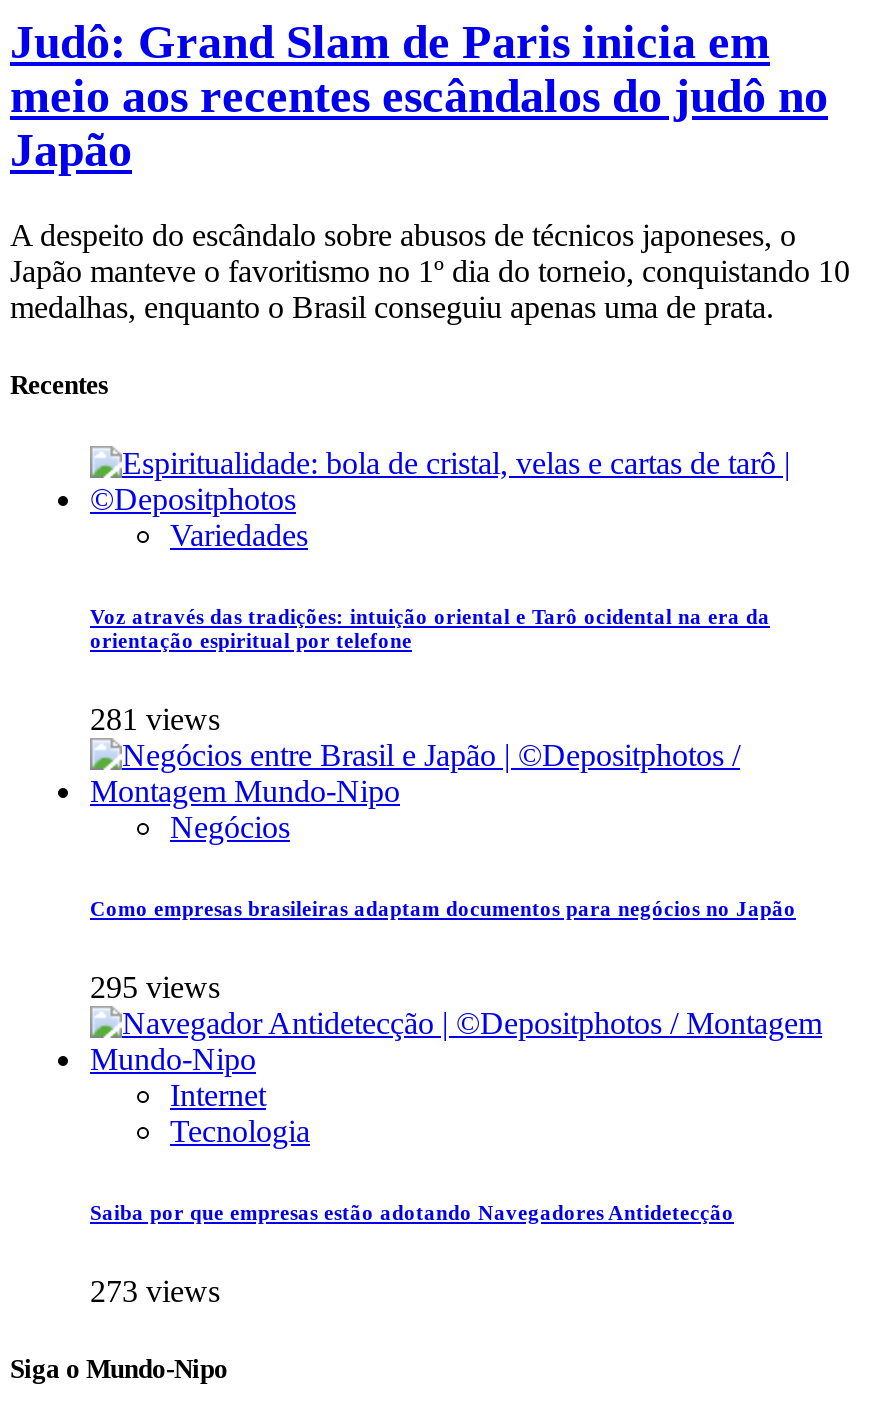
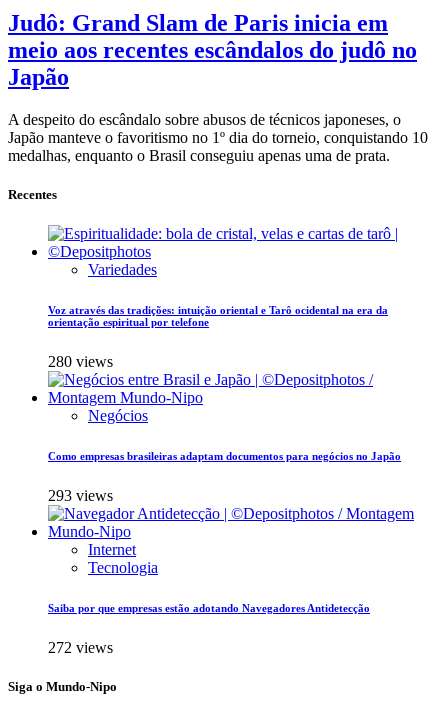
- 281 views
+ 280 views

- 295 views
+ 293 views

- 273 views
+ 272 views
